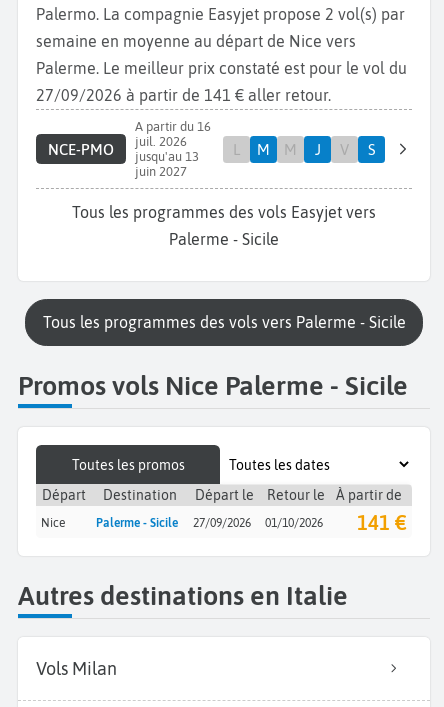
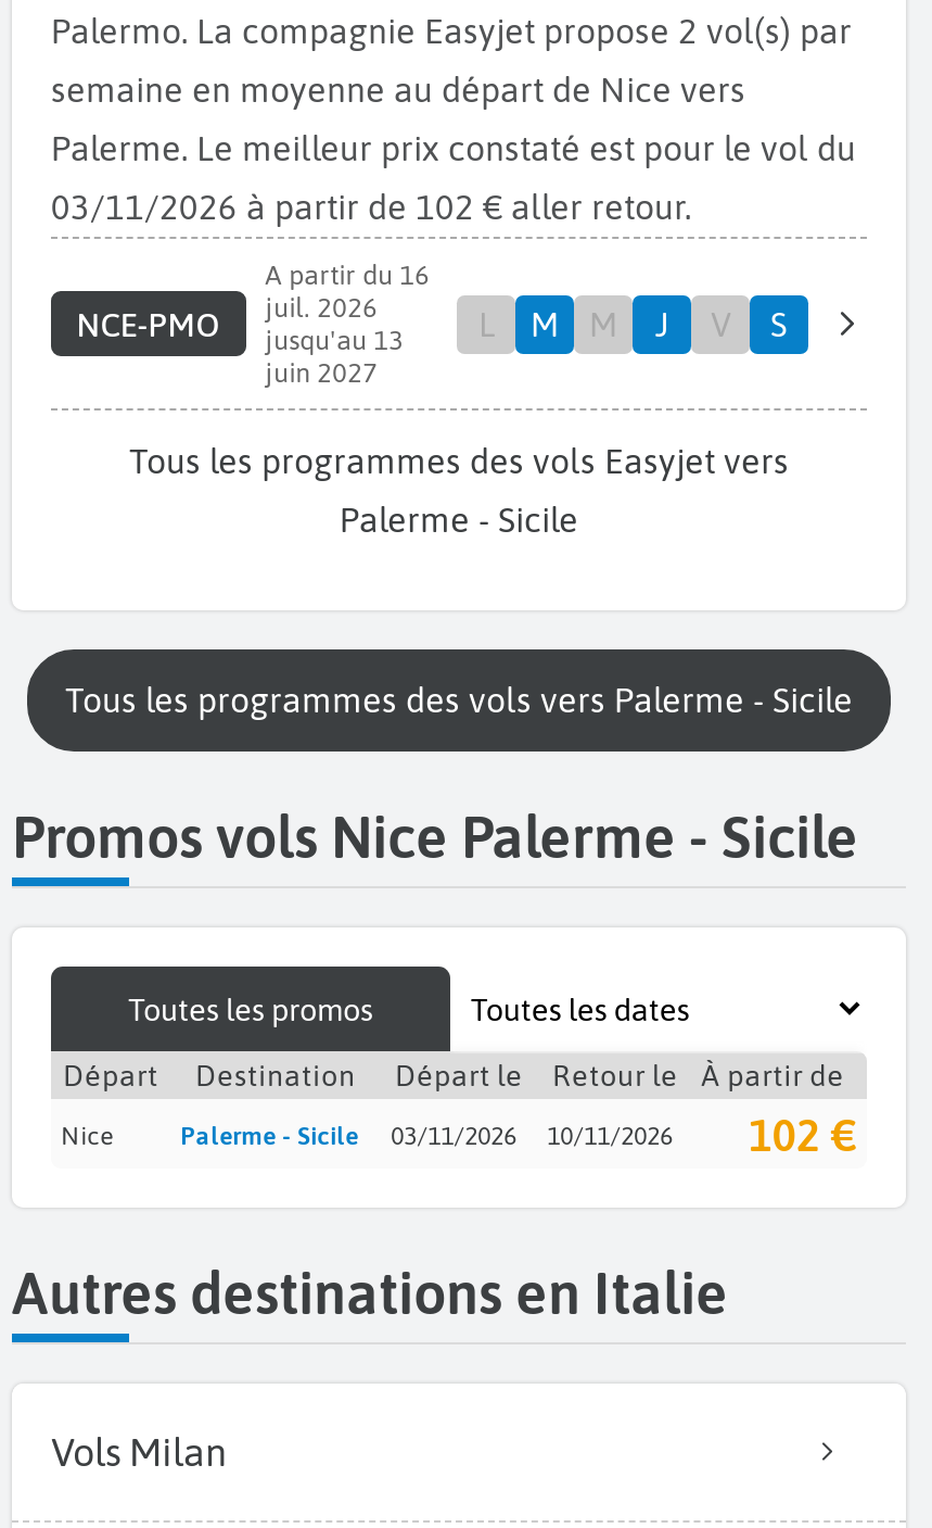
- 27/09/2026 à partir de 141 € aller retour.
+ 03/11/2026 à partir de 102 € aller retour.

- 27/09/2026
+ 03/11/2026

- 01/10/2026
+ 10/11/2026

- 141 €
+ 102 €
